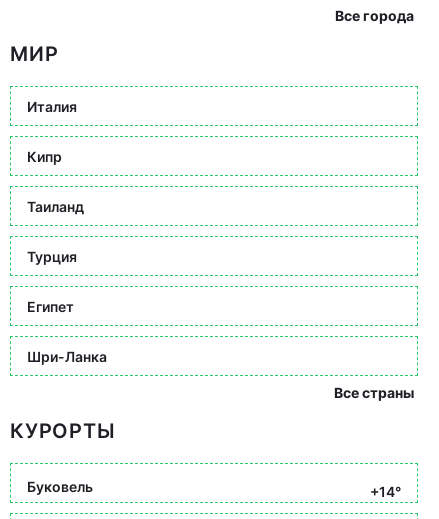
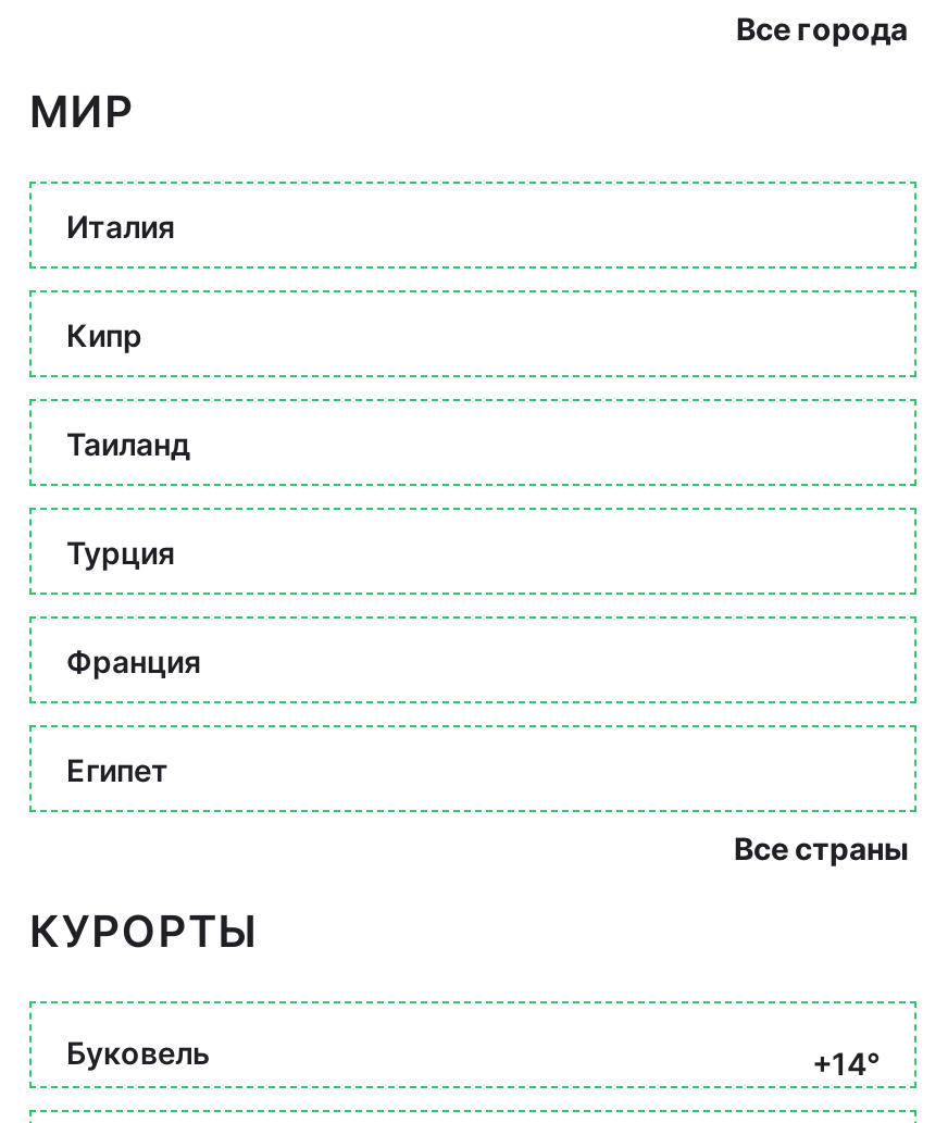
+ Франция

moved down: Египет

- Шри-Ланка
